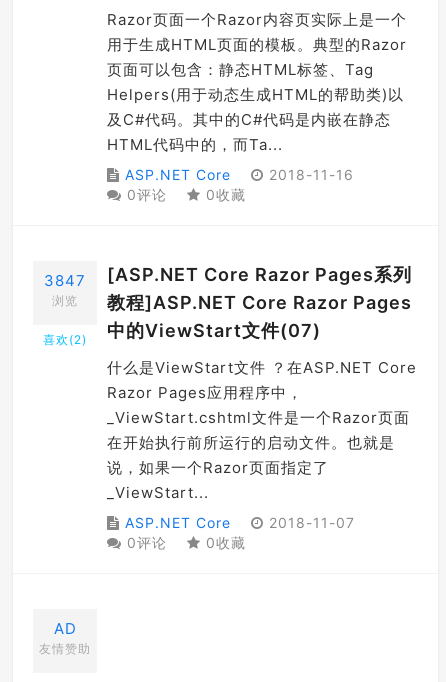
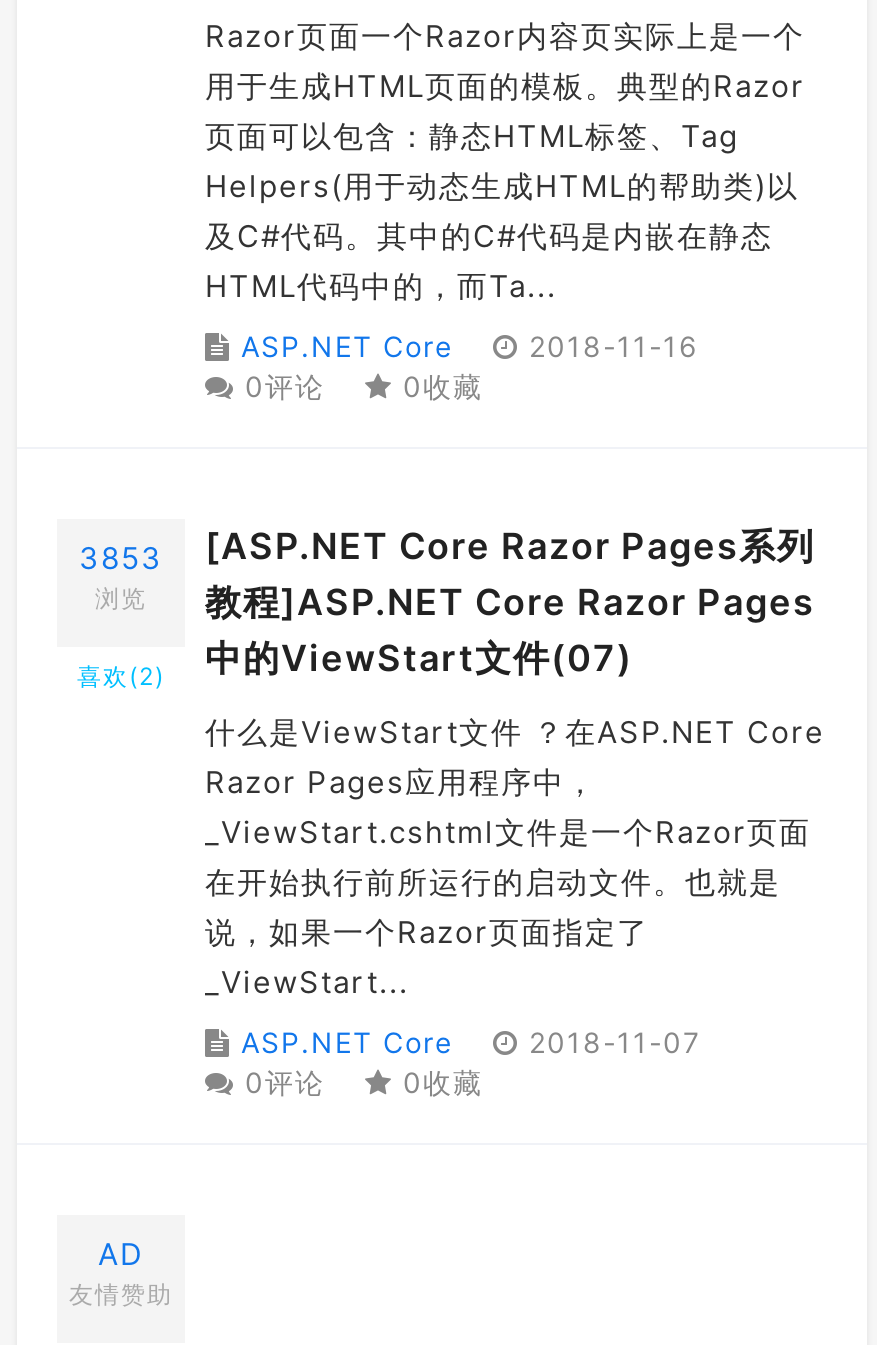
- 3847 [ASP.NET Core Razor Pages系列
+ 3853 [ASP.NET Core Razor Pages系列
